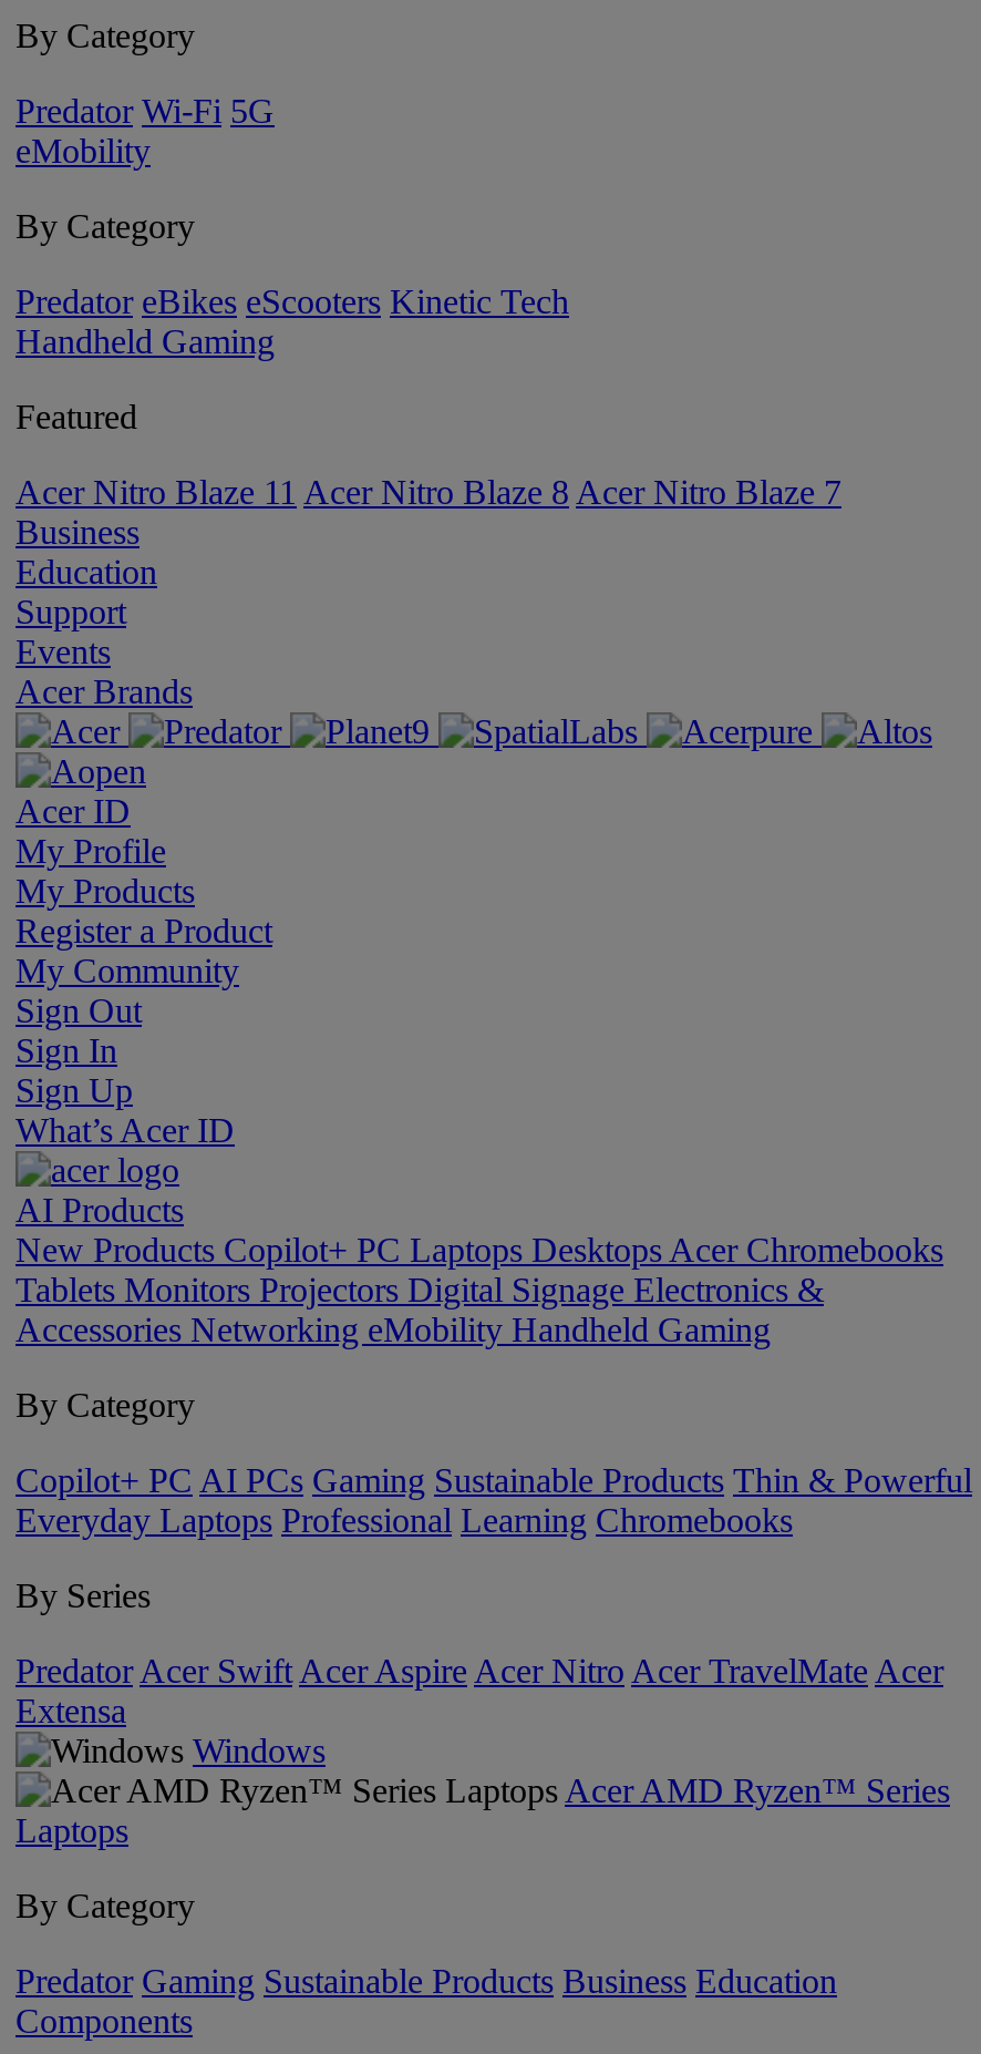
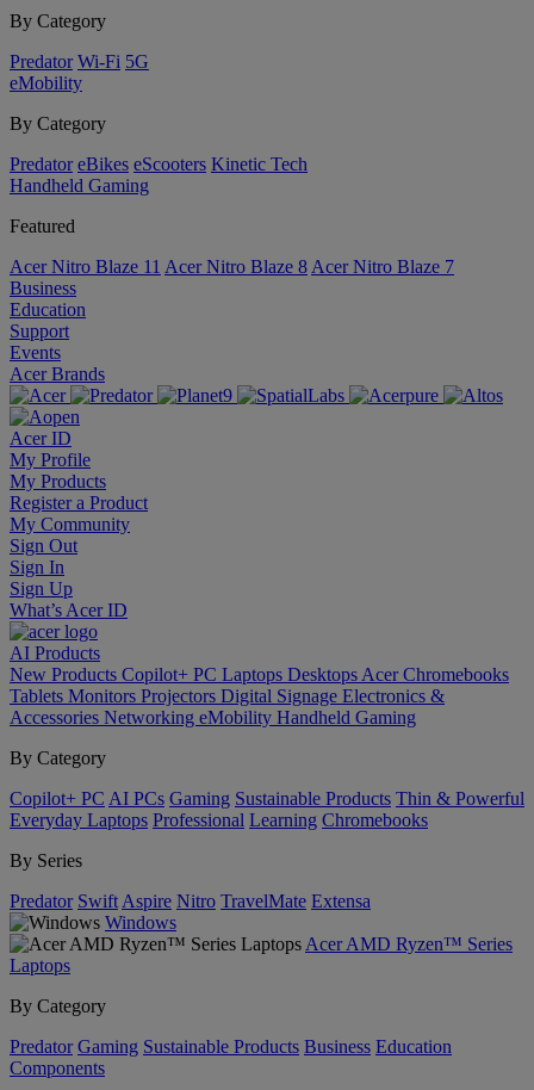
- Predator Acer Swift Acer Aspire Acer Nitro Acer TravelMate Acer
- Extensa
+ Predator Swift Aspire Nitro TravelMate Extensa
